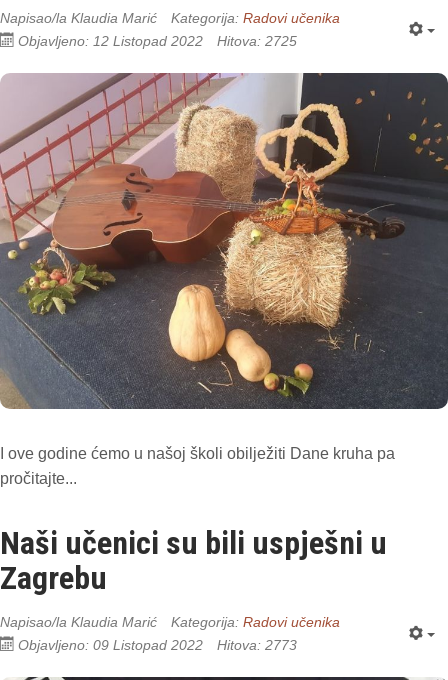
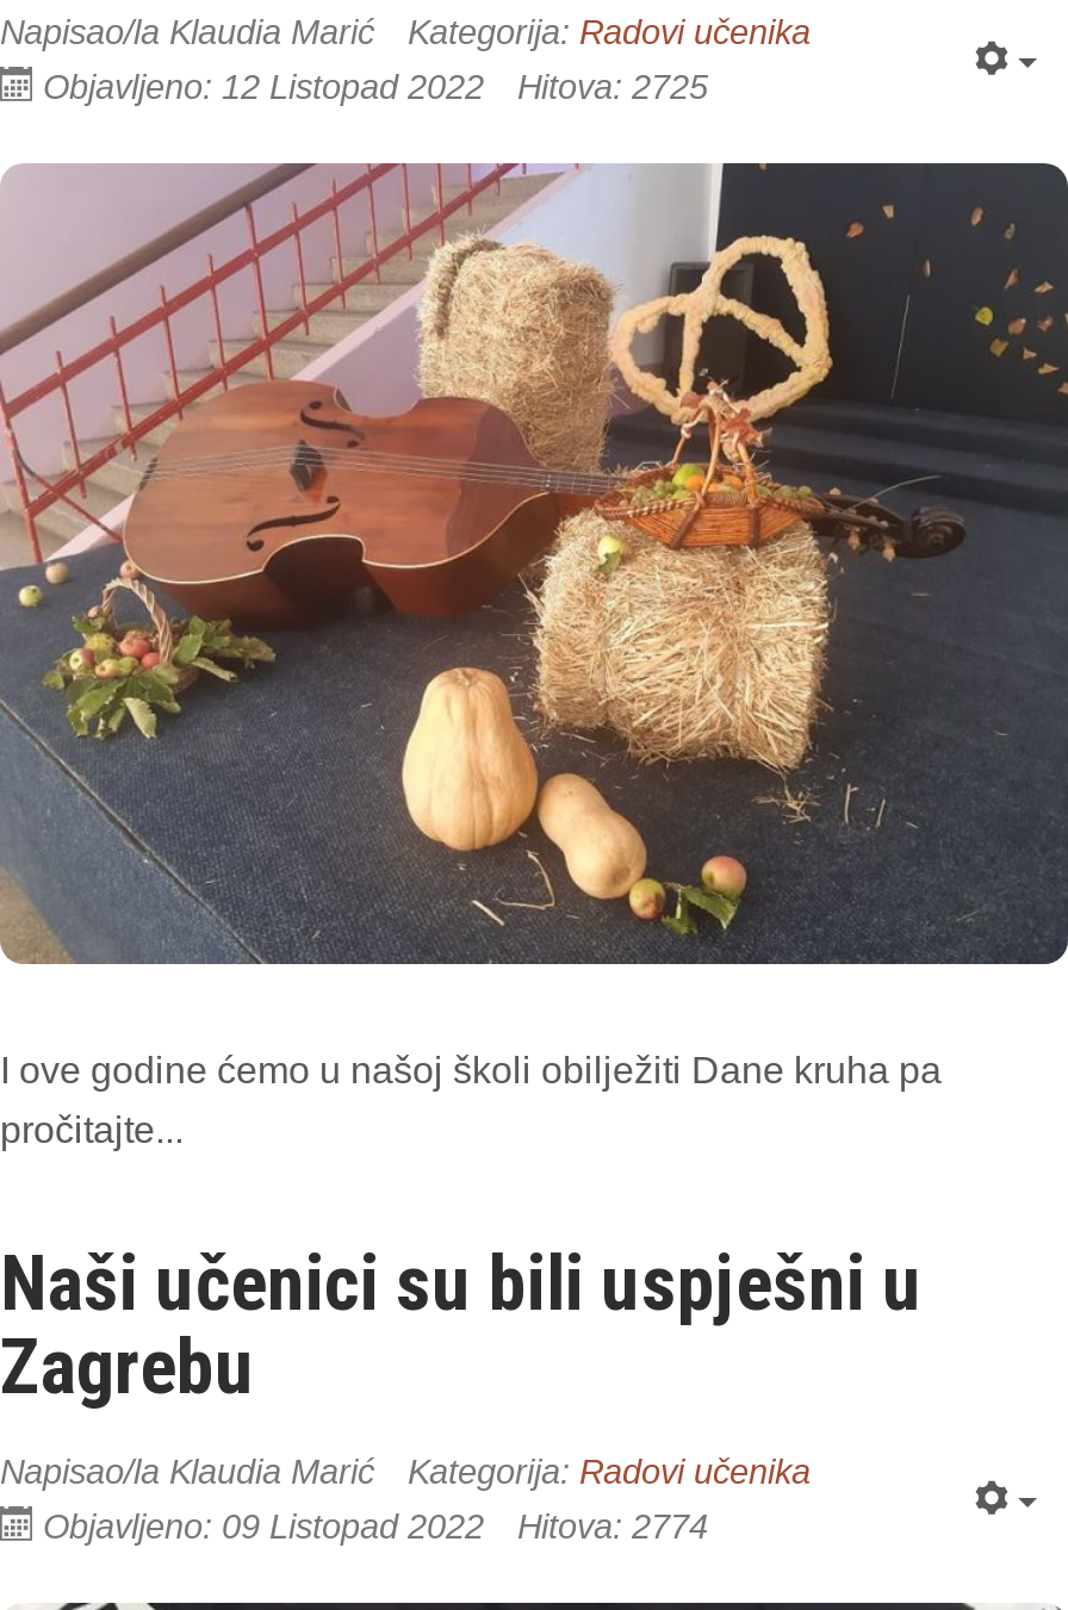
- Objavljeno: 09 Listopad 2022 Hitova: 2773
+ Objavljeno: 09 Listopad 2022 Hitova: 2774
